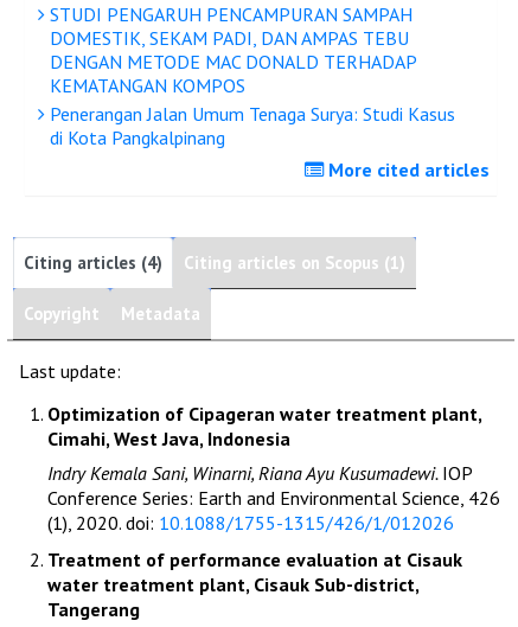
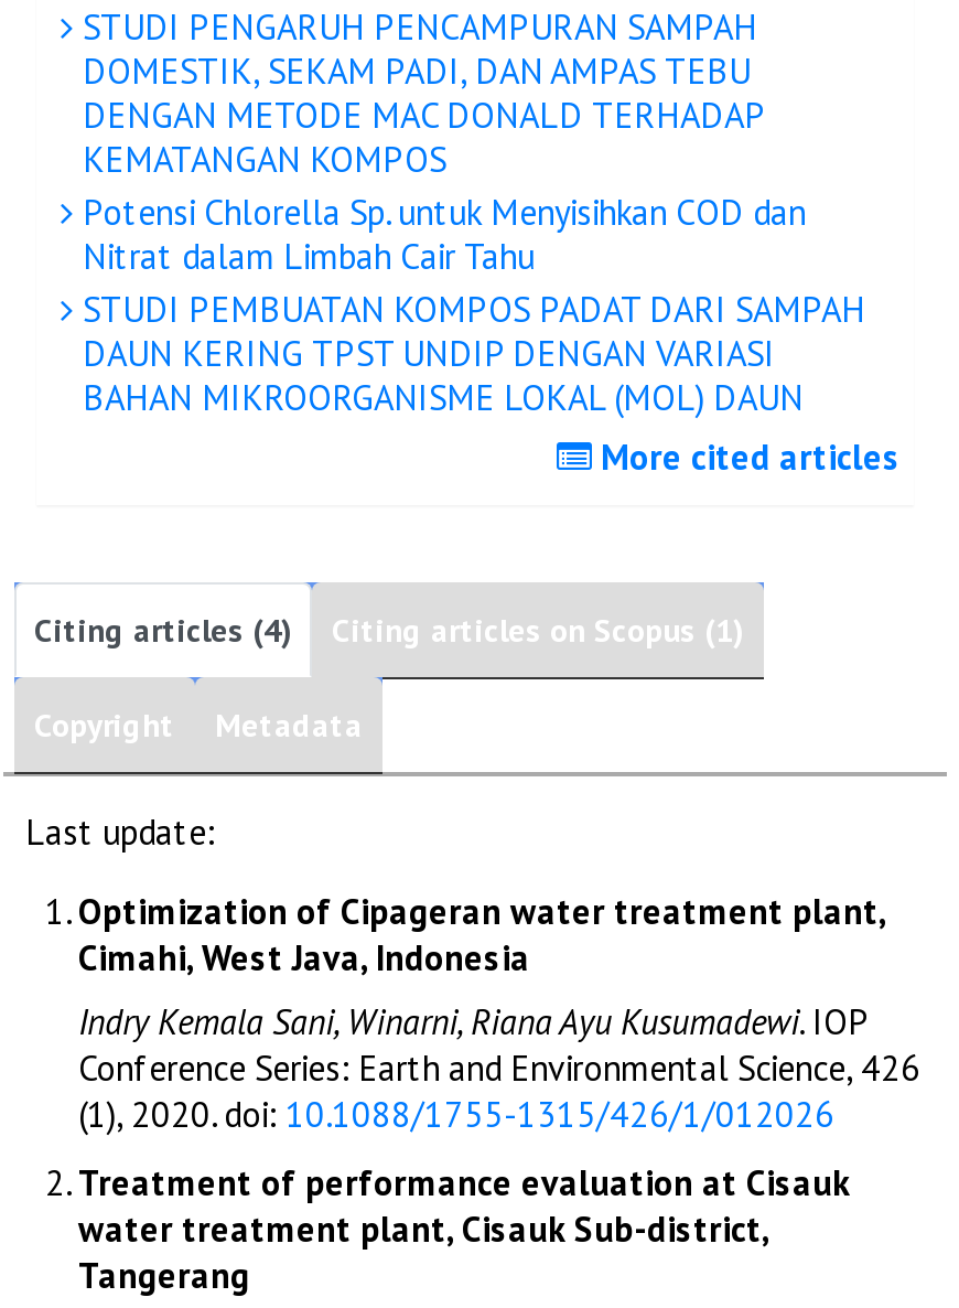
- Penerangan Jalan Umum Tenaga Surya: Studi Kasus
- di Kota Pangkalpinang
+ Potensi Chlorella Sp. untuk Menyisihkan COD dan
+ Nitrat dalam Limbah Cair Tahu
+ STUDI PEMBUATAN KOMPOS PADAT DARI SAMPAH
+ DAUN KERING TPST UNDIP DENGAN VARIASI
+ BAHAN MIKROORGANISME LOKAL (MOL) DAUN
